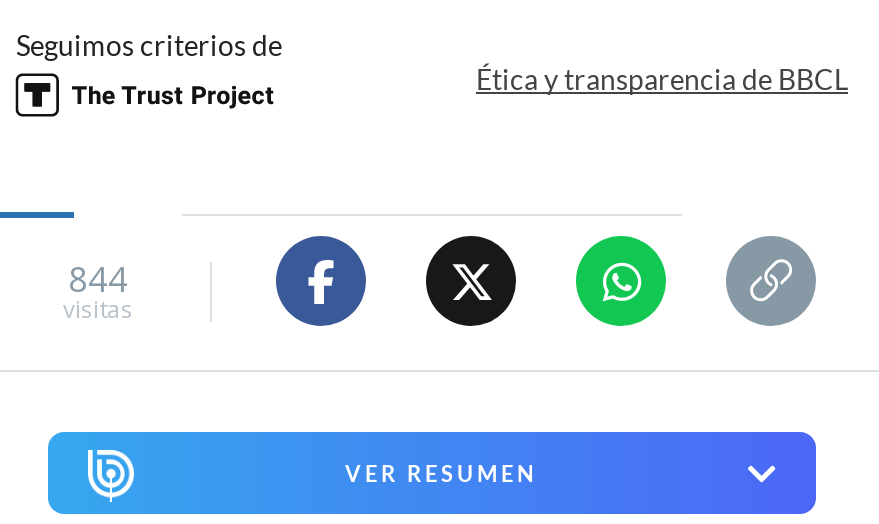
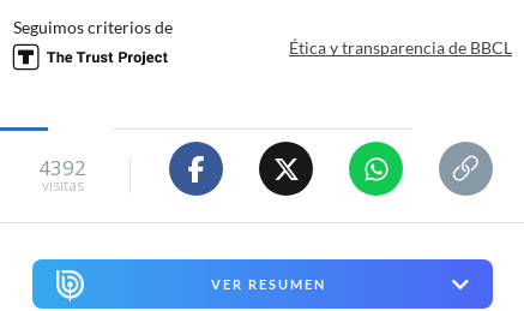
- 844
+ 4392
